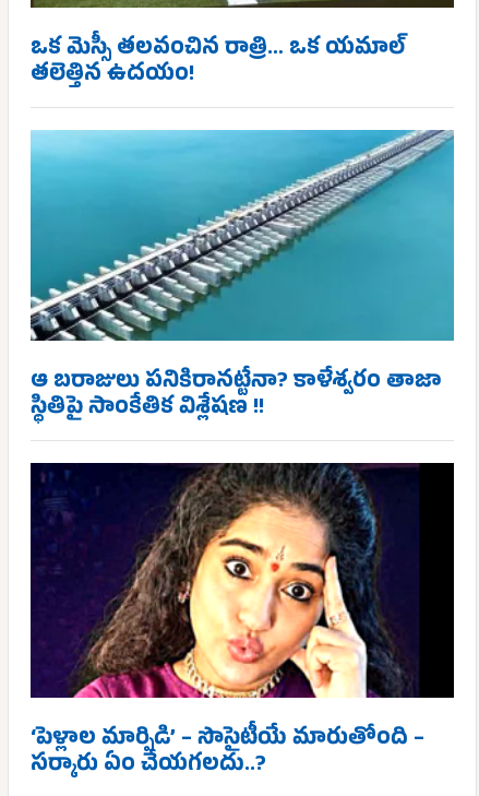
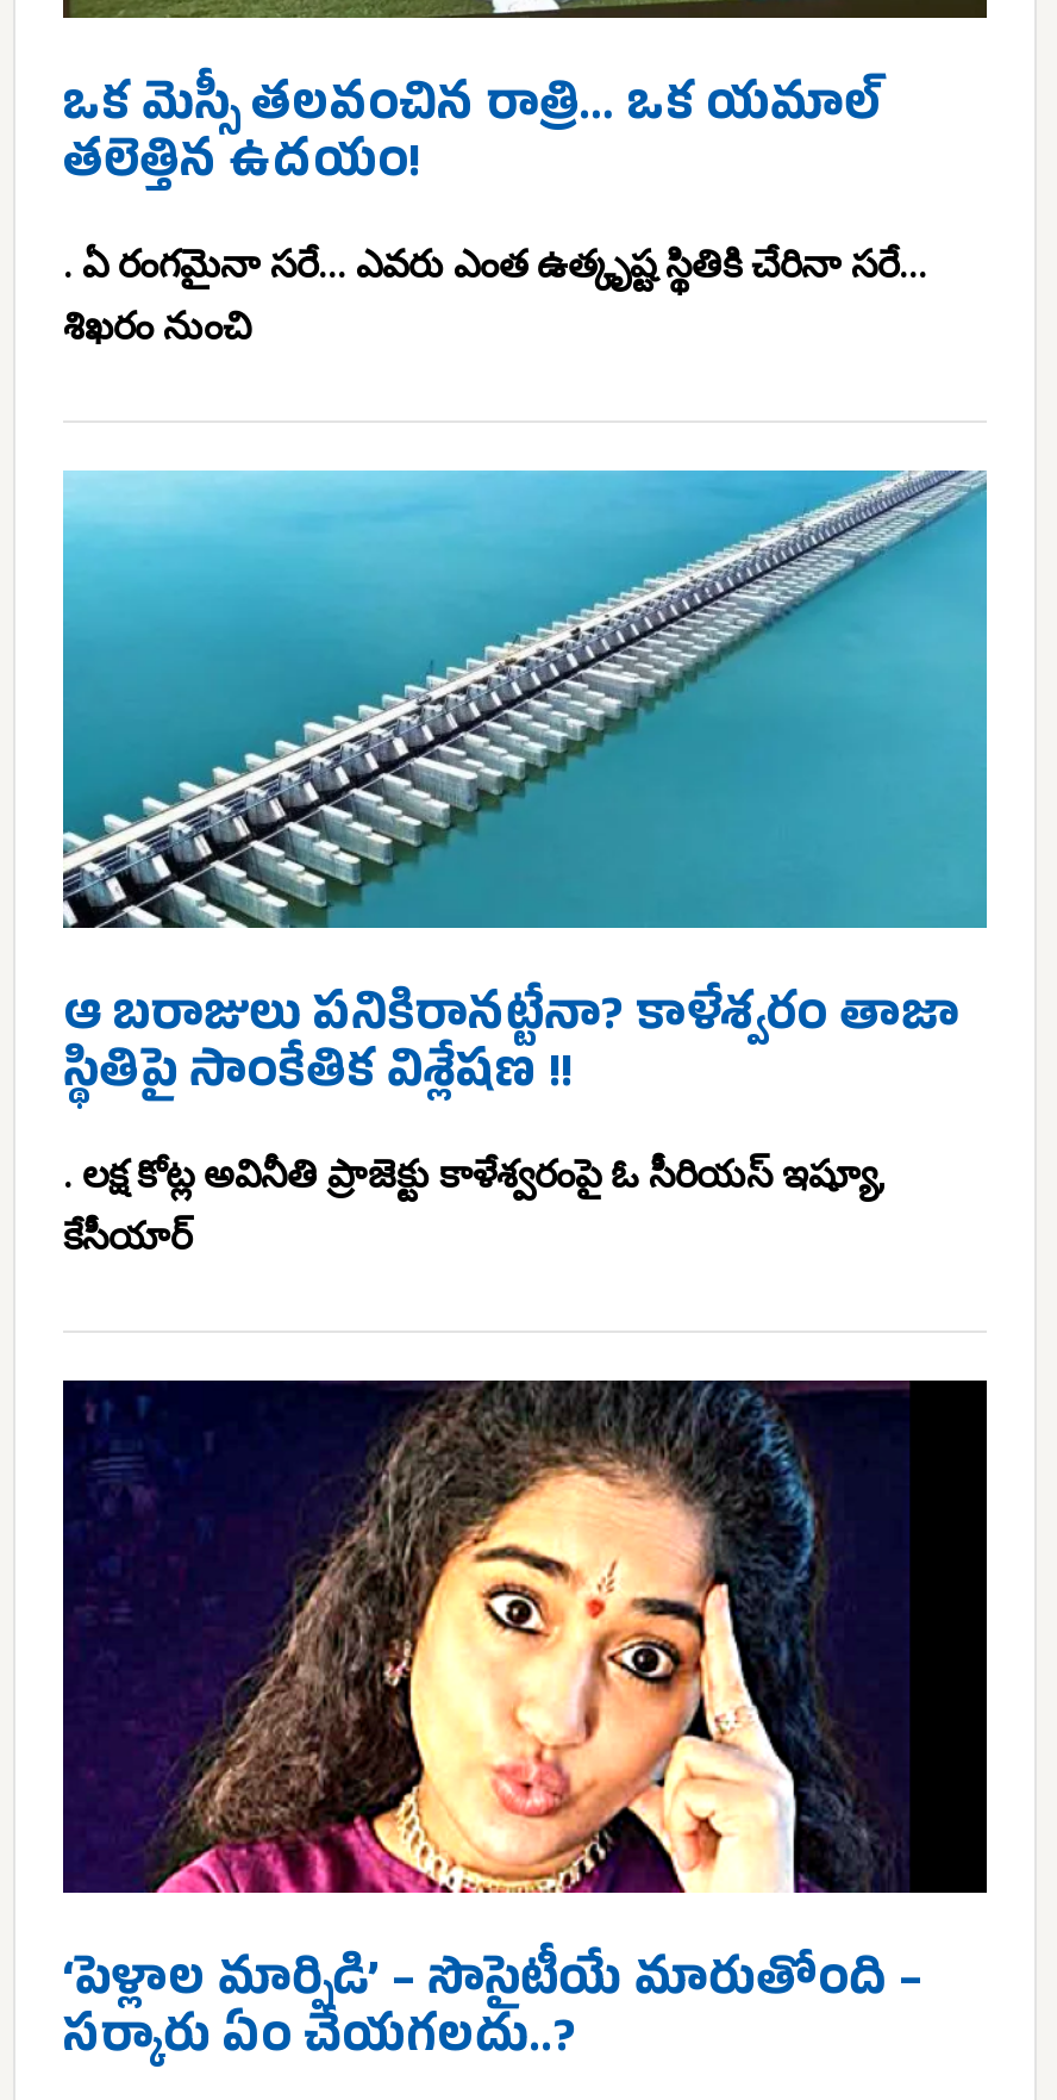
+ . ఏ రంగమైనా సరే... ఎవరు ఎంత ఉత్క‌ృష్ట స్థితికి చేరినా సరే...
+ శిఖరం నుంచి

+ . లక్ష కోట్ల అవినీతి ప్రాజెక్టు కాళేశ్వరంపై ఓ సీరియస్ ఇష్యూ,
+ కేసీయార్
